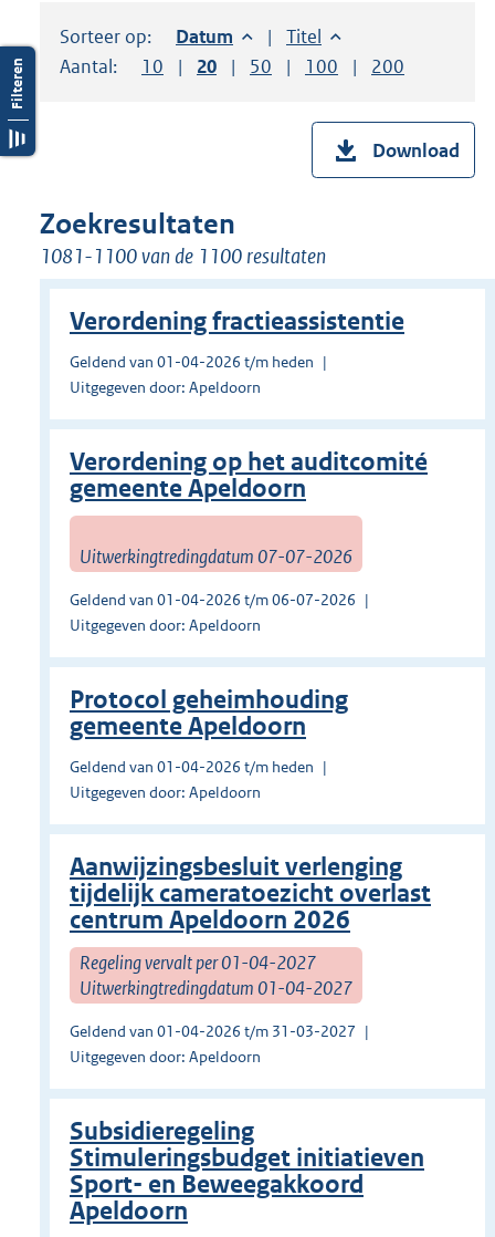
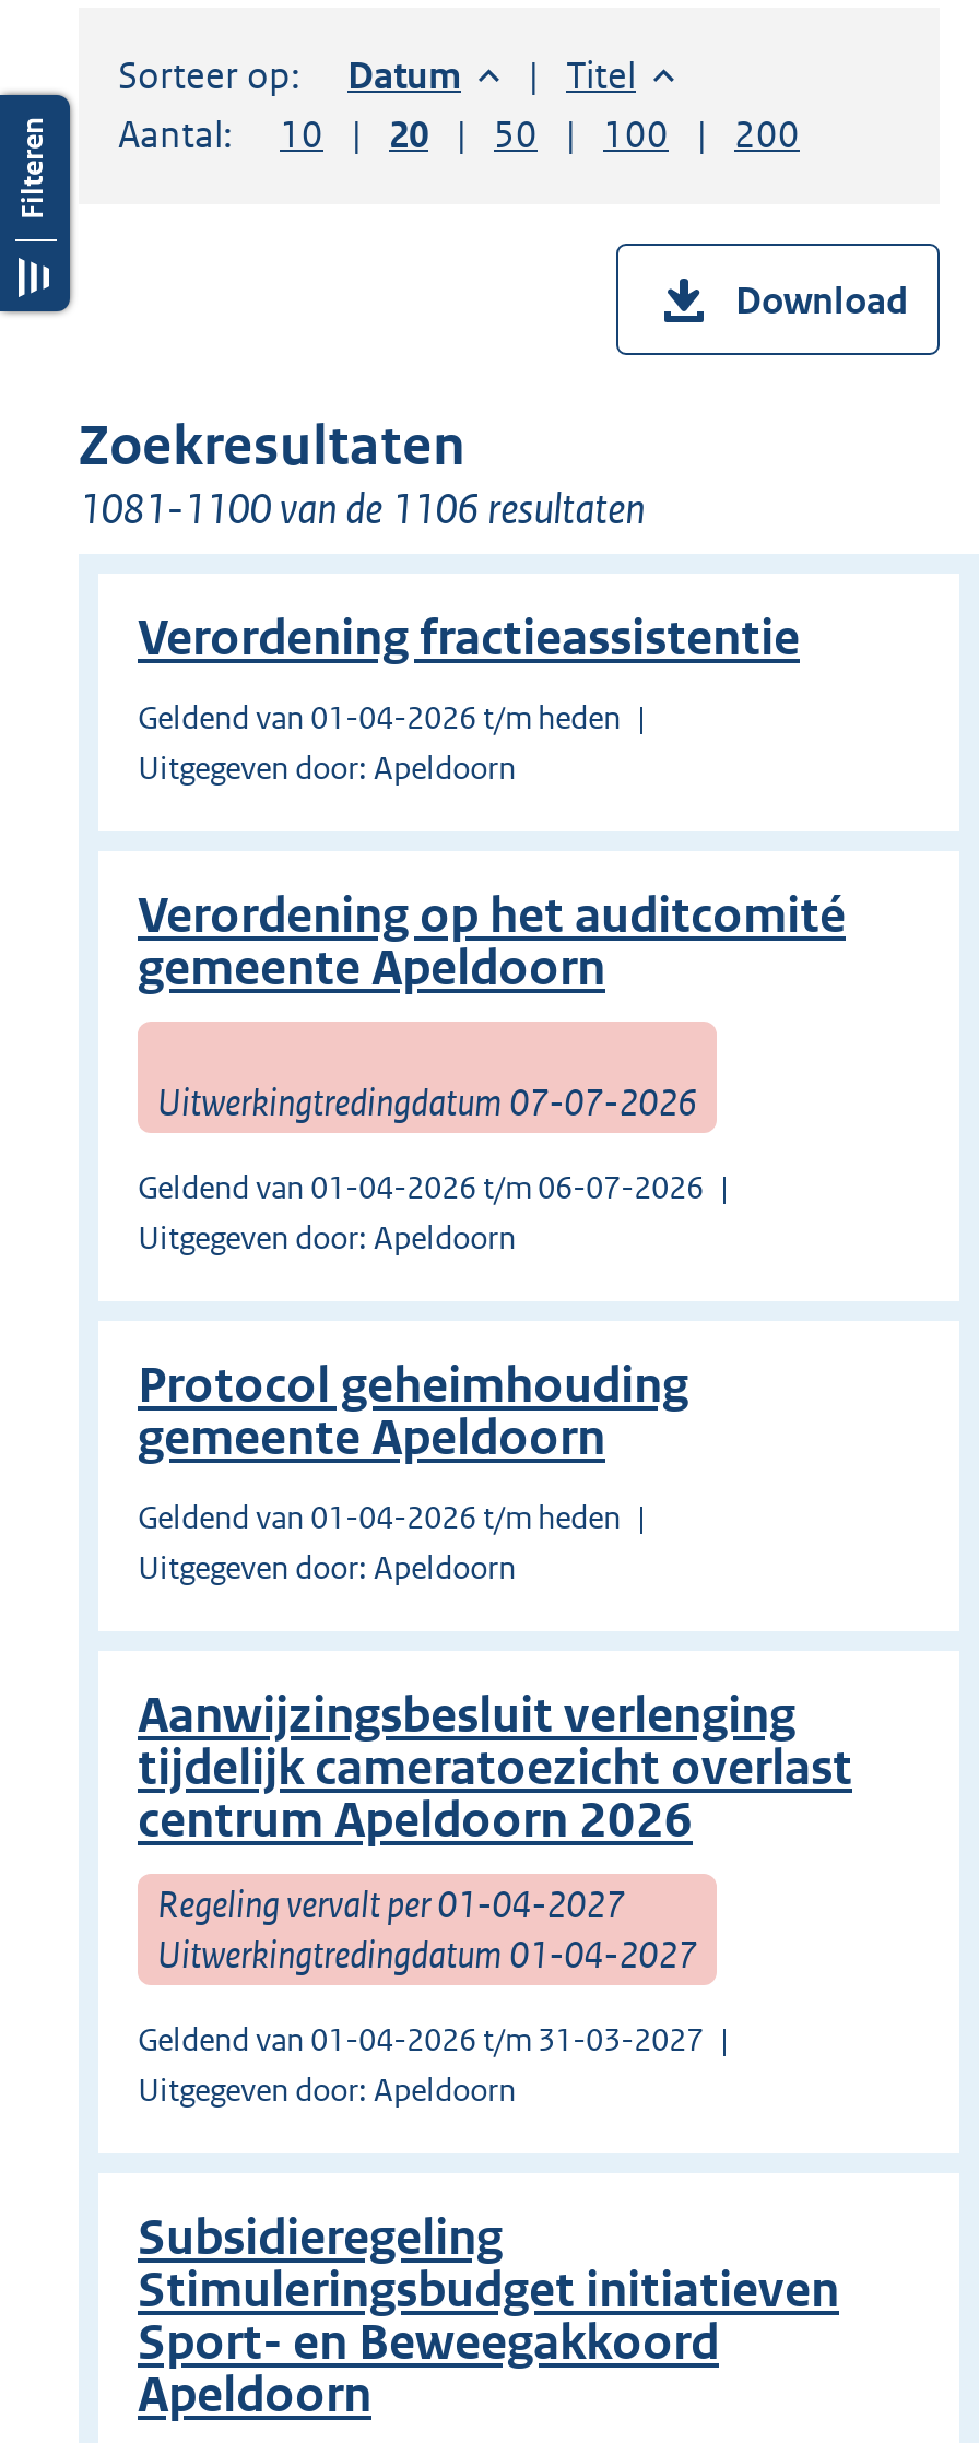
- 1081-1100 van de 1100 resultaten
+ 1081-1100 van de 1106 resultaten
